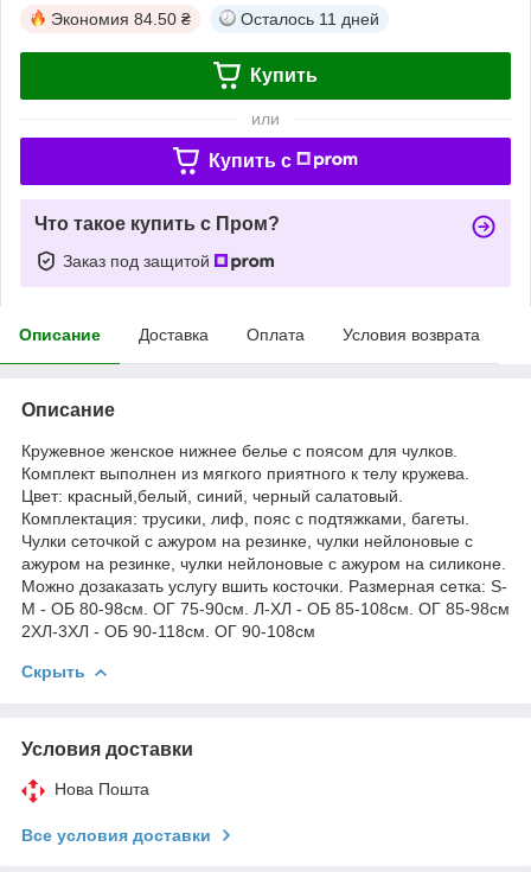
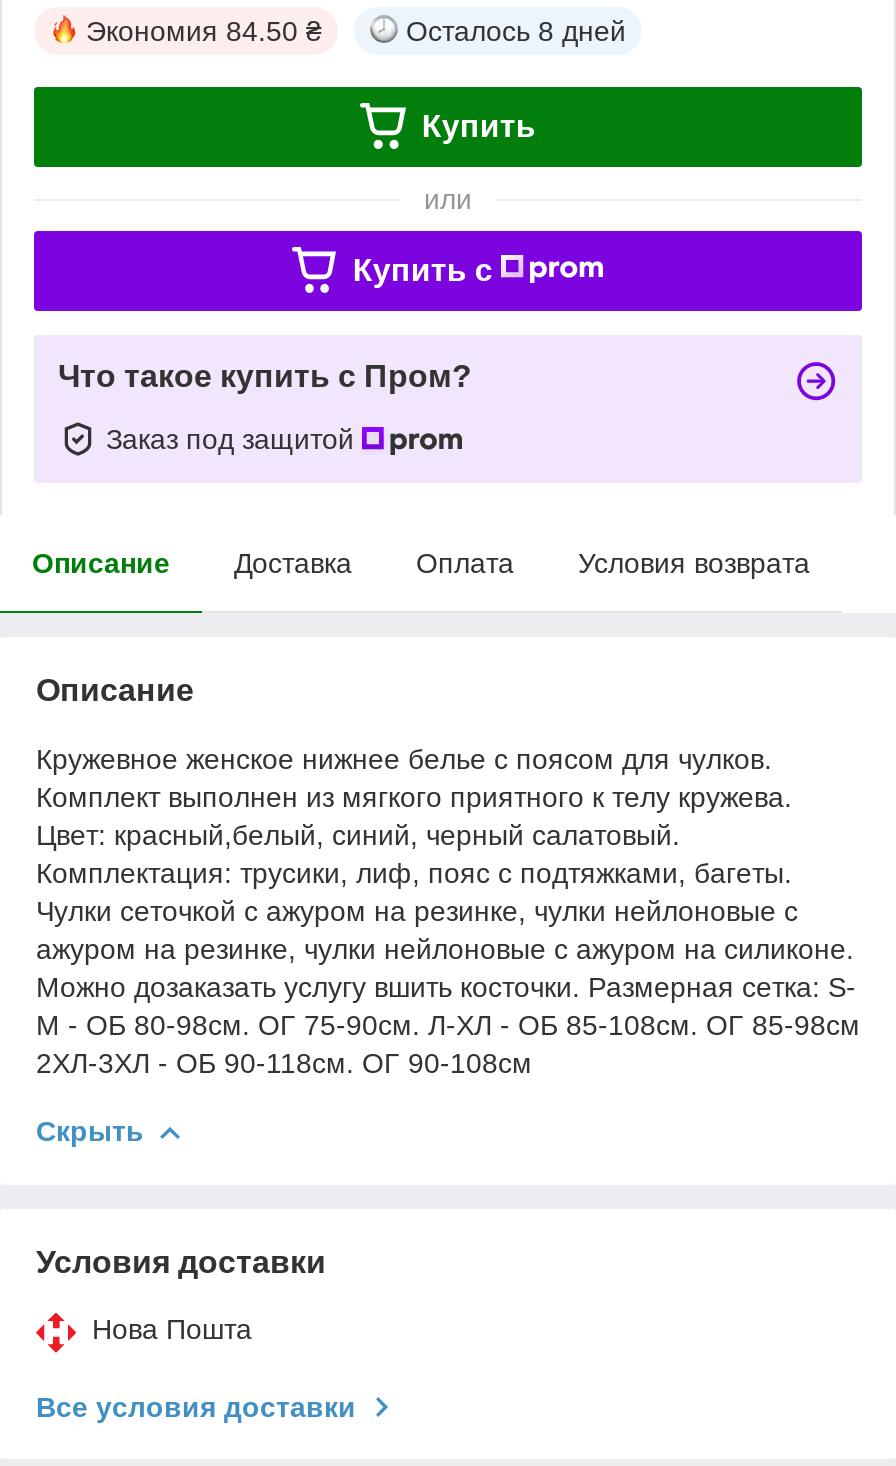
- Осталось 11 дней
+ Осталось 8 дней
